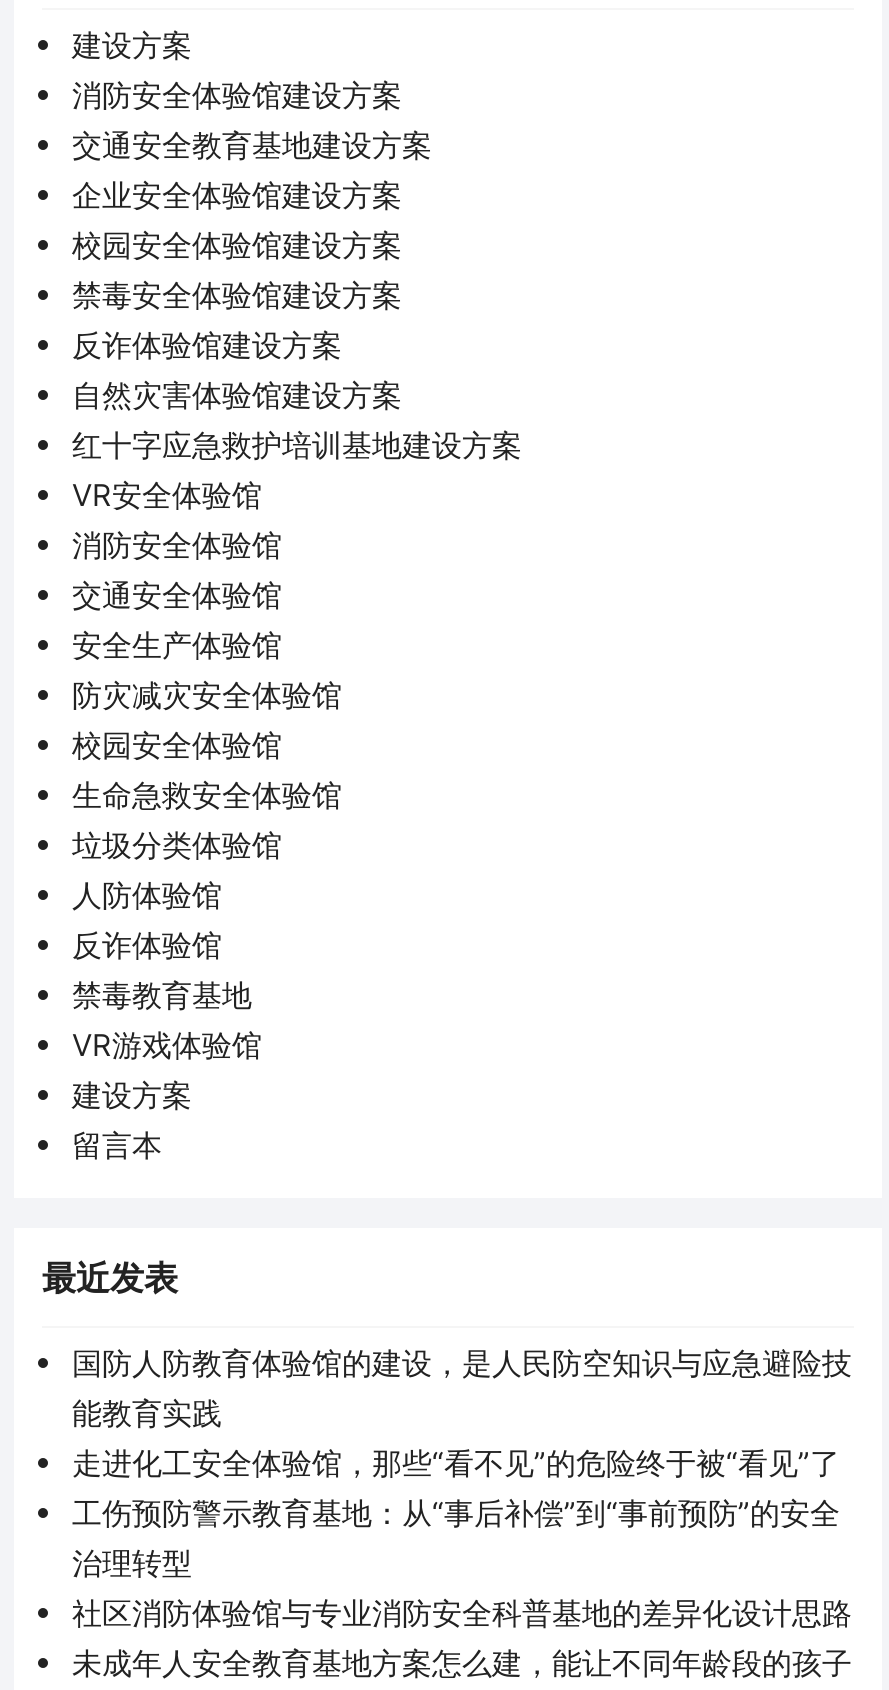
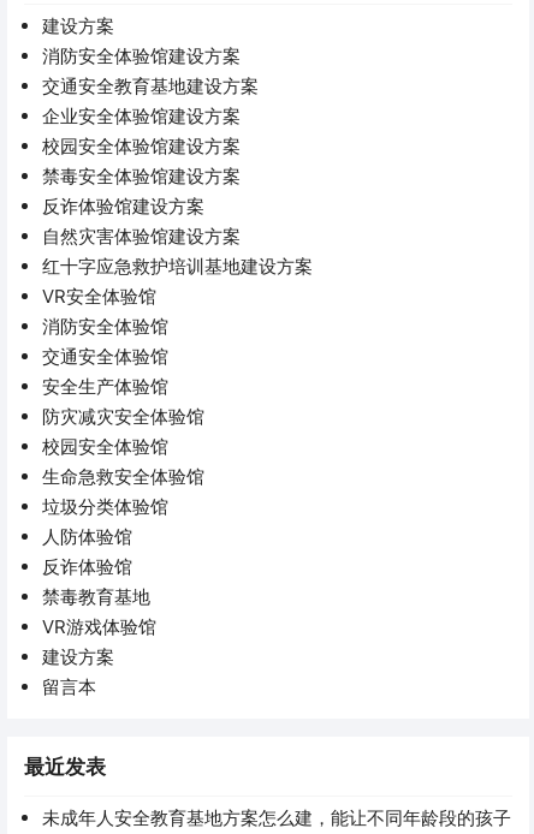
- 国防人防教育体验馆的建设，是人民防空知识与应急避险技
- 能教育实践
- 走进化工安全体验馆，那些“看不见”的危险终于被“看见”了
- 工伤预防警示教育基地：从“事后补偿”到“事前预防”的安全
- 治理转型
- 社区消防体验馆与专业消防安全科普基地的差异化设计思路
